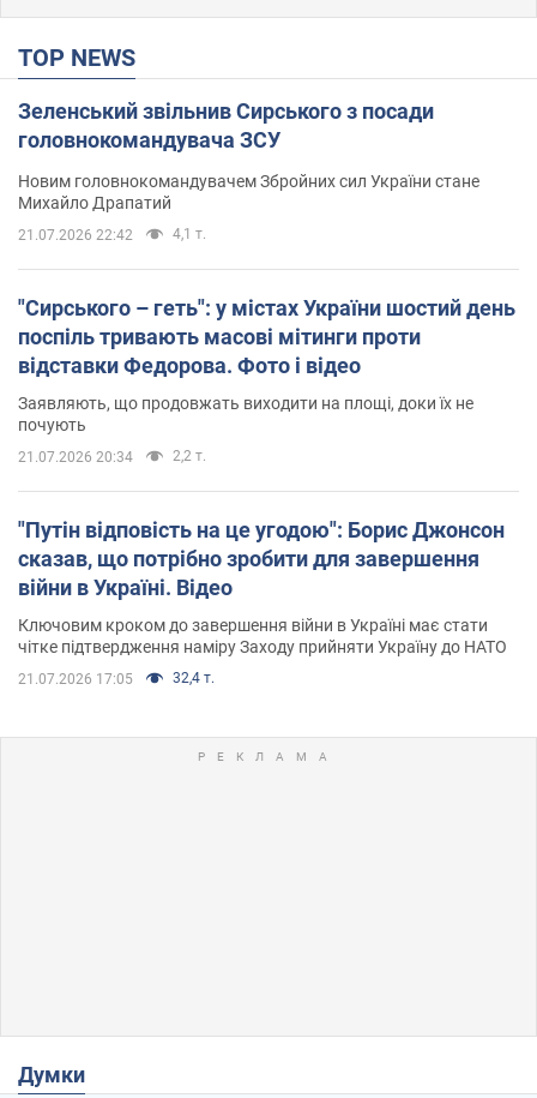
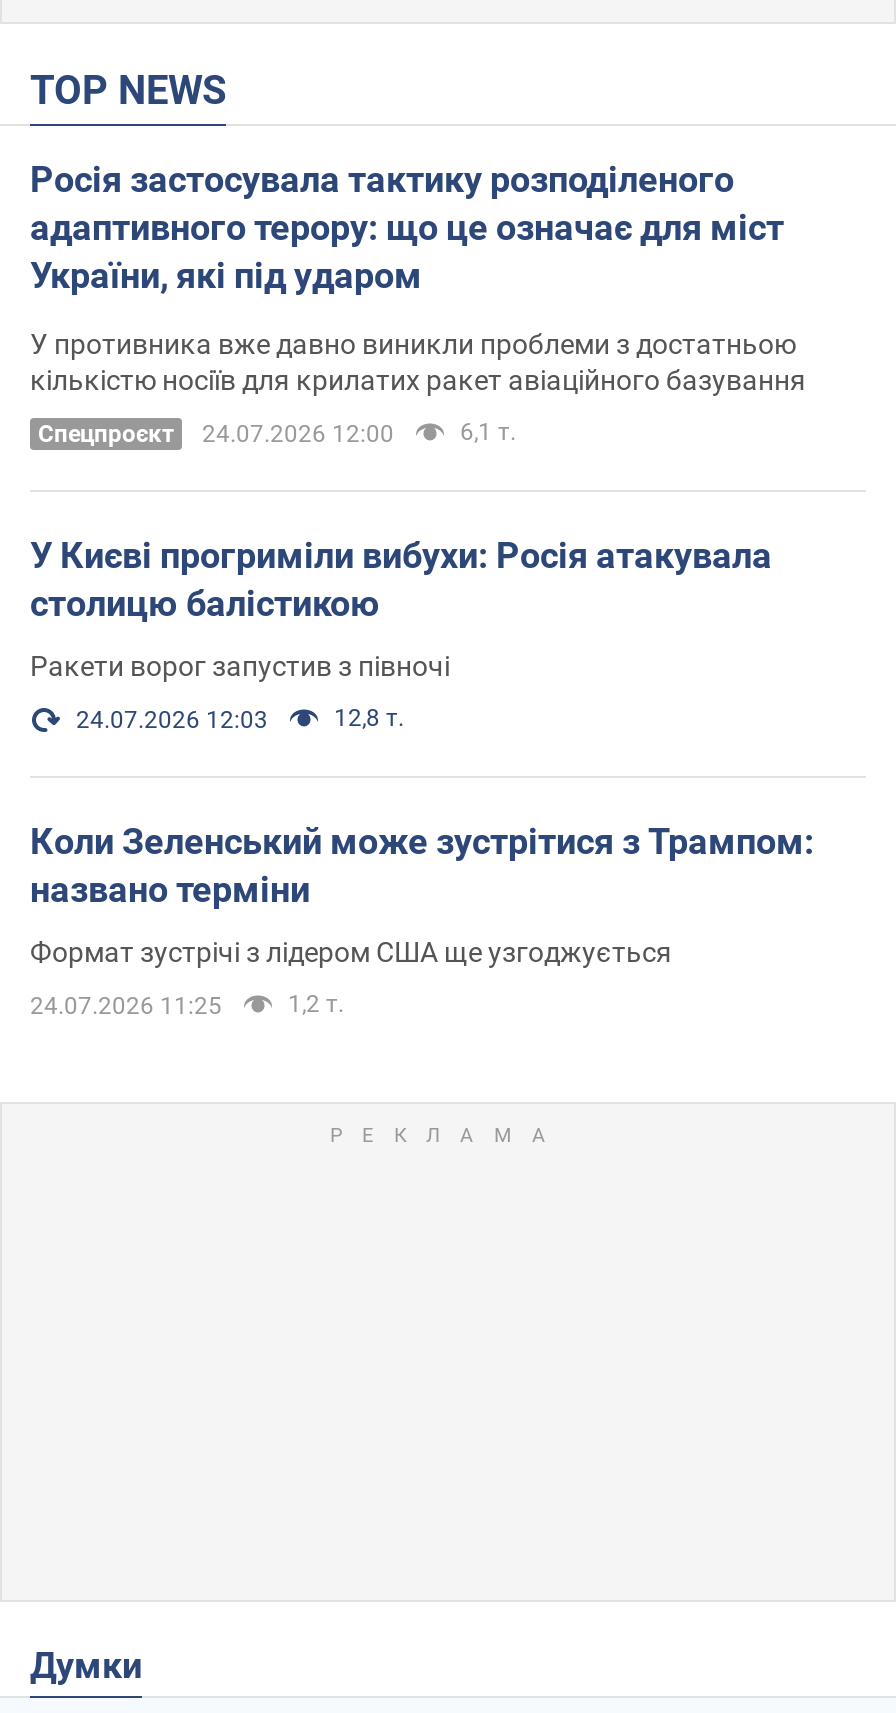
- Зеленський звільнив Сирського з посади
- головнокомандувача ЗСУ
+ Росія застосувала тактику розподіленого
+ адаптивного терору: що це означає для міст
+ України, які під ударом

- Новим головнокомандувачем Збройних сил України стане
- Михайло Драпатий
+ У противника вже давно виникли проблеми з достатньою
+ кількістю носіїв для крилатих ракет авіаційного базування

- 21.07.2026 22:42
- 4,1 т.
+ Cпецпроєкт
+ 24.07.2026 12:00
+ 6,1 т.

- "Сирського – геть": у містах України шостий день
- поспіль тривають масові мітинги проти
- відставки Федорова. Фото і відео
+ У Києві прогриміли вибухи: Росія атакувала
+ столицю балістикою

- Заявляють, що продовжать виходити на площі, доки їх не
- почують
+ Ракети ворог запустив з півночі

- 21.07.2026 20:34
- 2,2 т.
+ 24.07.2026 12:03
+ 12,8 т.

- "Путін відповість на це угодою": Борис Джонсон
- сказав, що потрібно зробити для завершення
- війни в Україні. Відео
+ Коли Зеленський може зустрітися з Трампом:
+ названо терміни

- Ключовим кроком до завершення війни в Україні має стати
- чітке підтвердження наміру Заходу прийняти Україну до НАТО
+ Формат зустрічі з лідером США ще узгоджується

- 21.07.2026 17:05
- 32,4 т.
+ 24.07.2026 11:25
+ 1,2 т.
